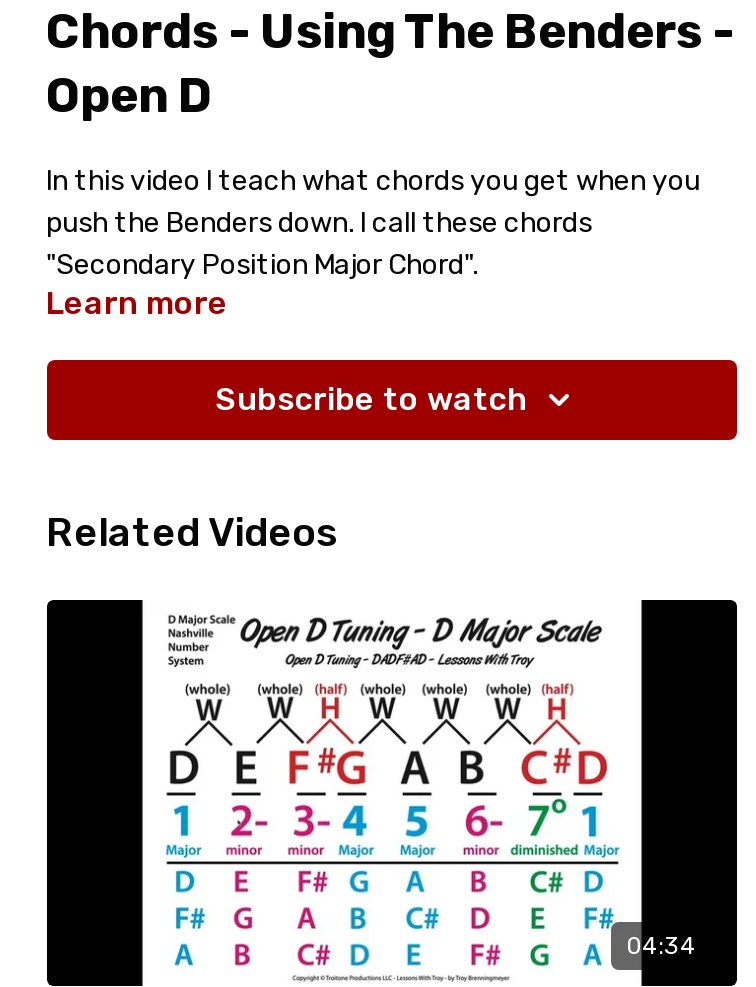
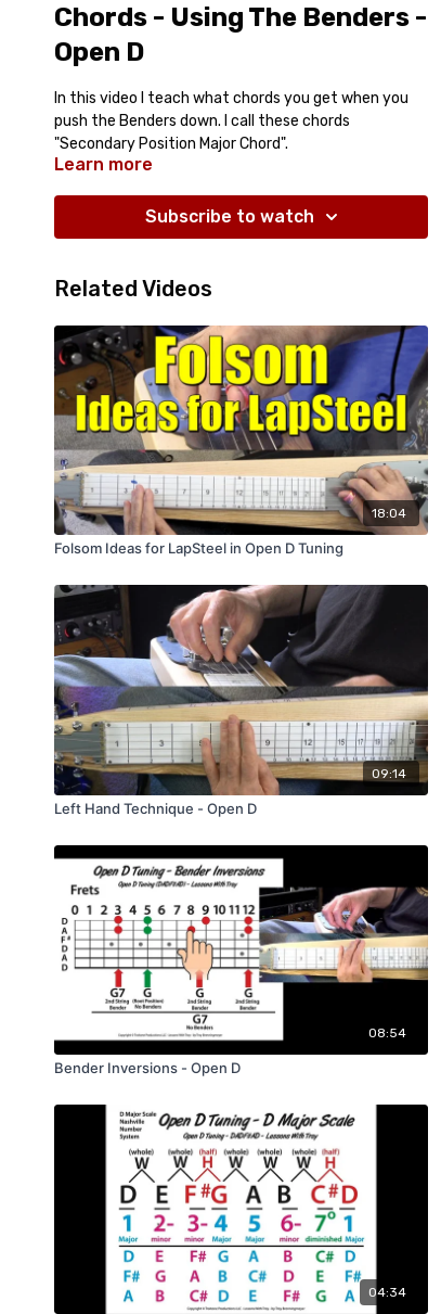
+ [image]
+ 18:04
+ Folsom Ideas for LapSteel in Open D Tuning

+ [image]
+ 09:14
+ Left Hand Technique - Open D

+ [image]
+ 08:54
+ Bender Inversions - Open D
